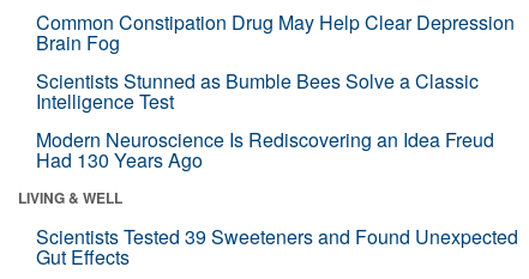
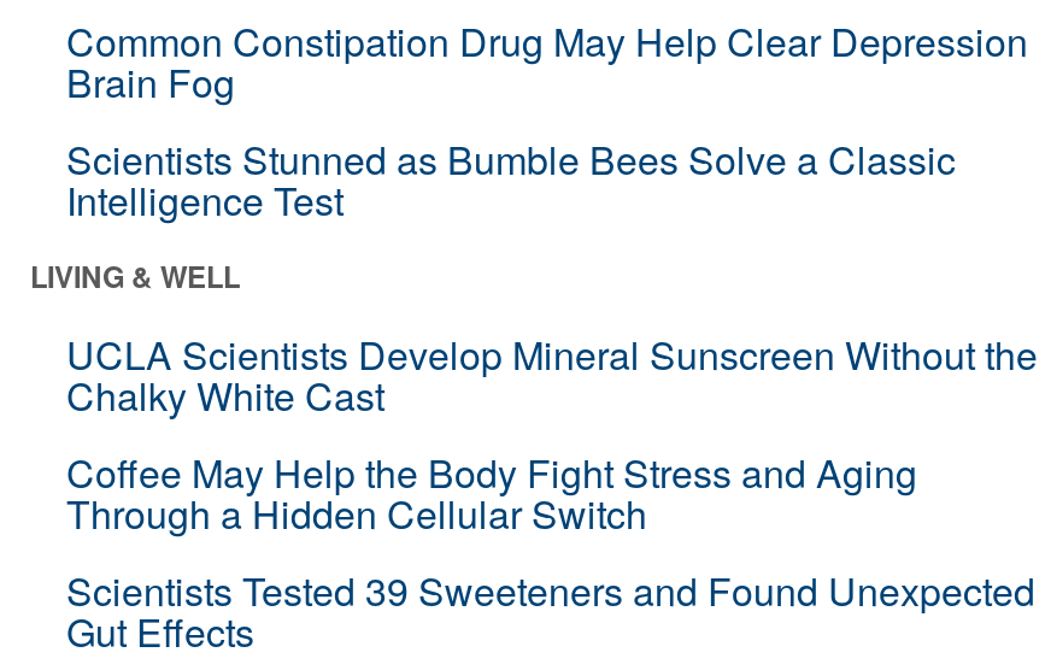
- Modern Neuroscience Is Rediscovering an Idea Freud
- Had 130 Years Ago

moved up: LIVING & WELL

+ UCLA Scientists Develop Mineral Sunscreen Without the
+ Chalky White Cast
+ Coffee May Help the Body Fight Stress and Aging
+ Through a Hidden Cellular Switch
